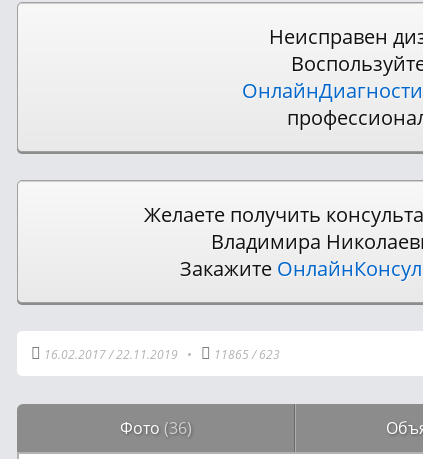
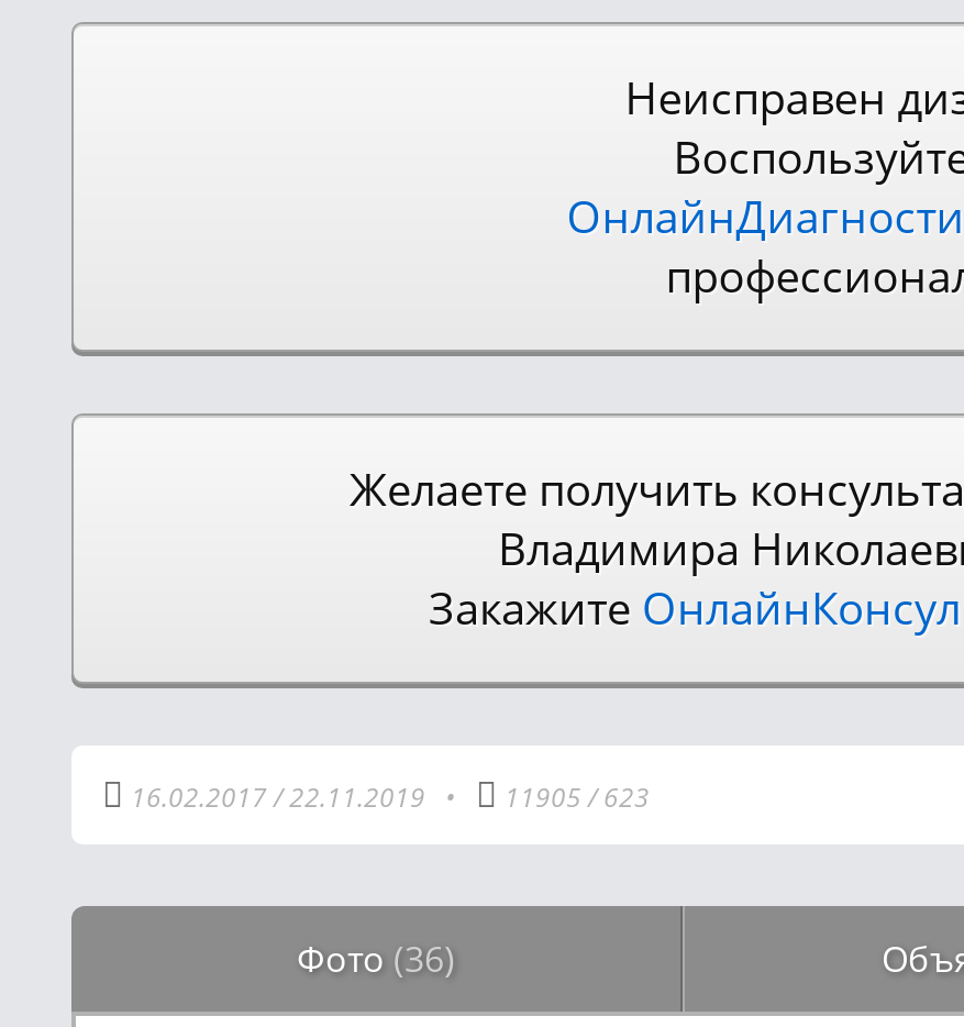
- 16.02.2017 /22.11.2019 • 11865 /623
+ 16.02.2017 /22.11.2019 • 11905 /623
